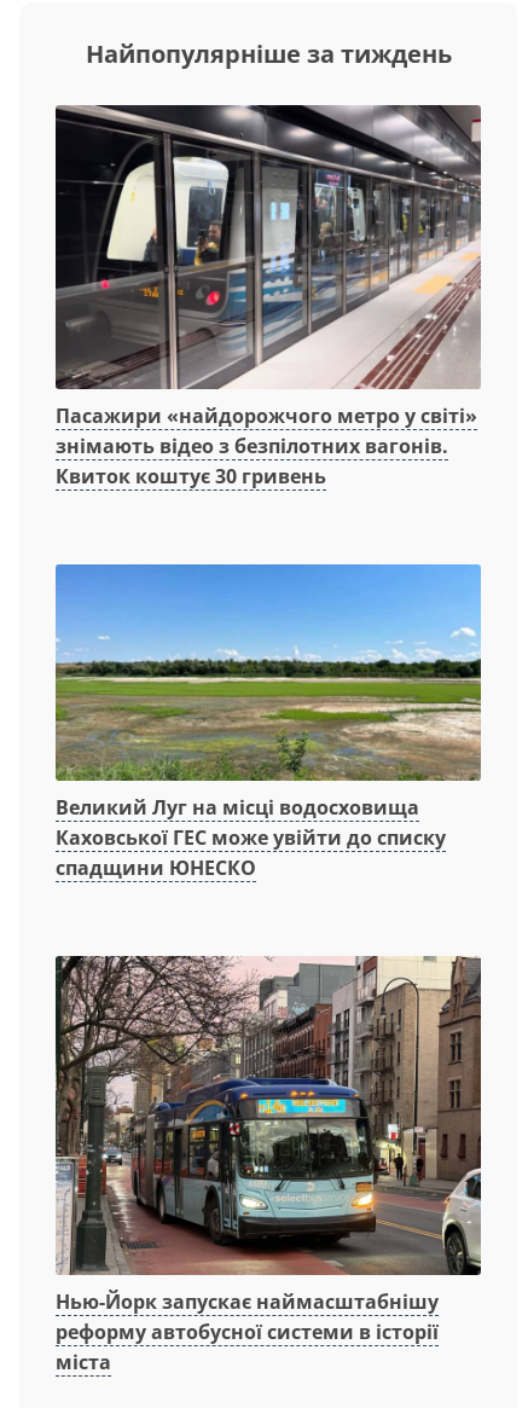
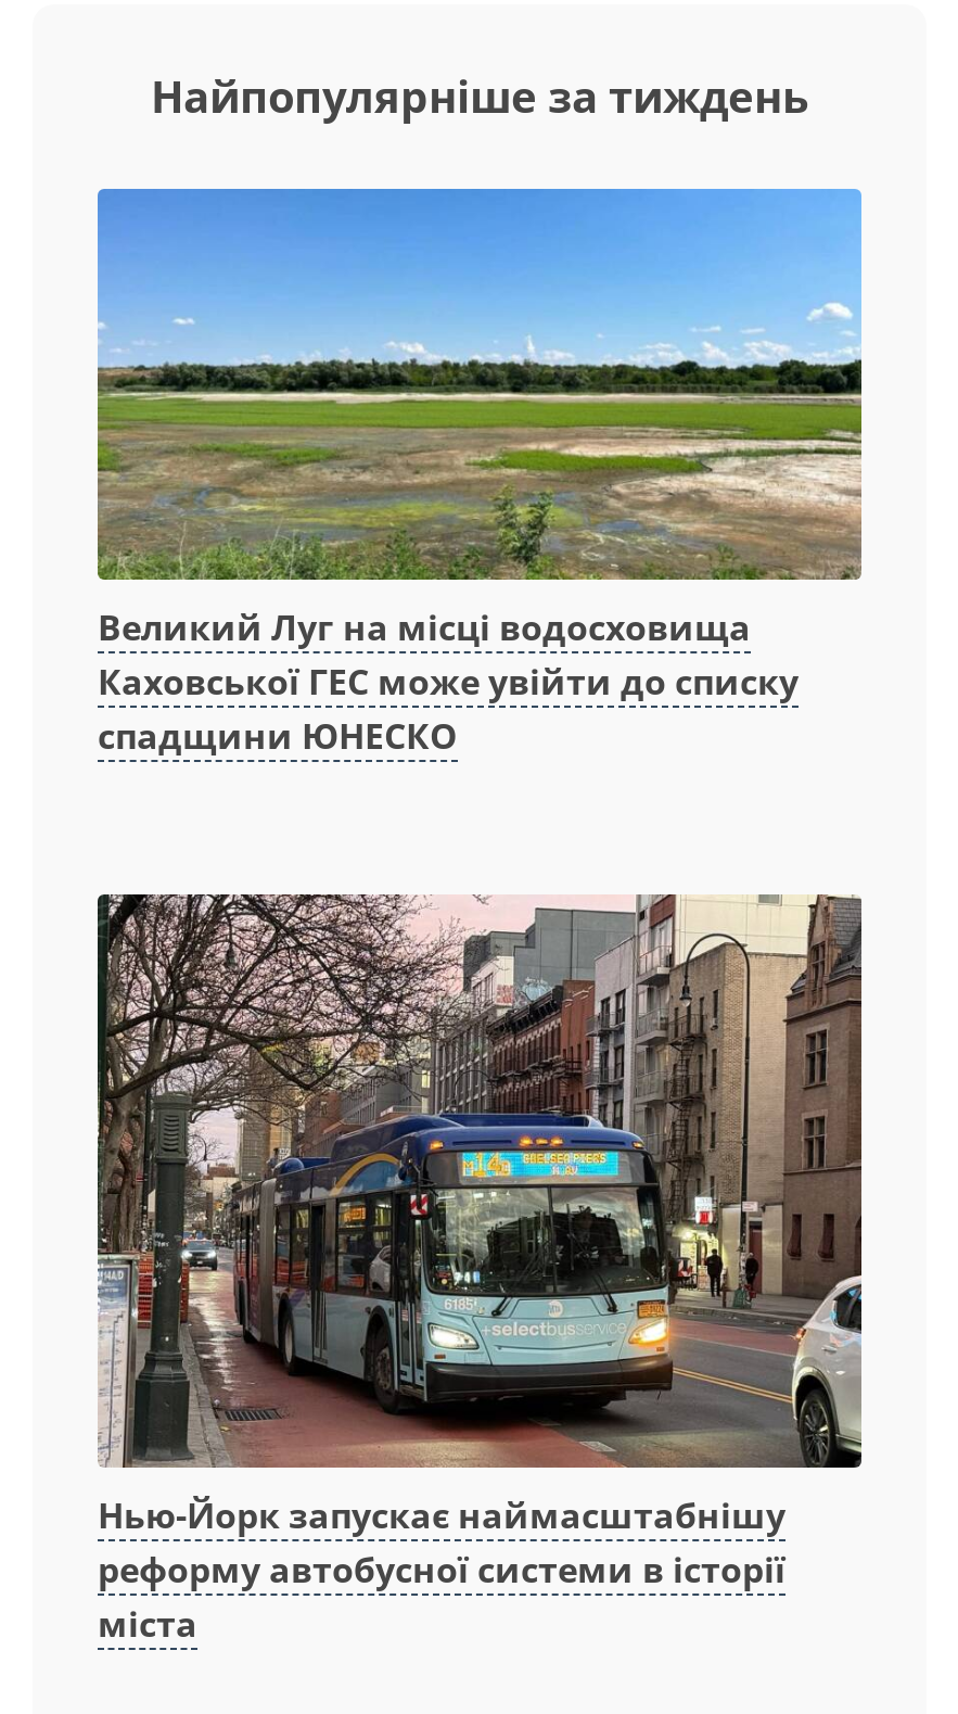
- [image]
- Пасажири «найдорожчого метро у світі»
- знімають відео з безпілотних вагонів.
- Квиток коштує 30 гривень
